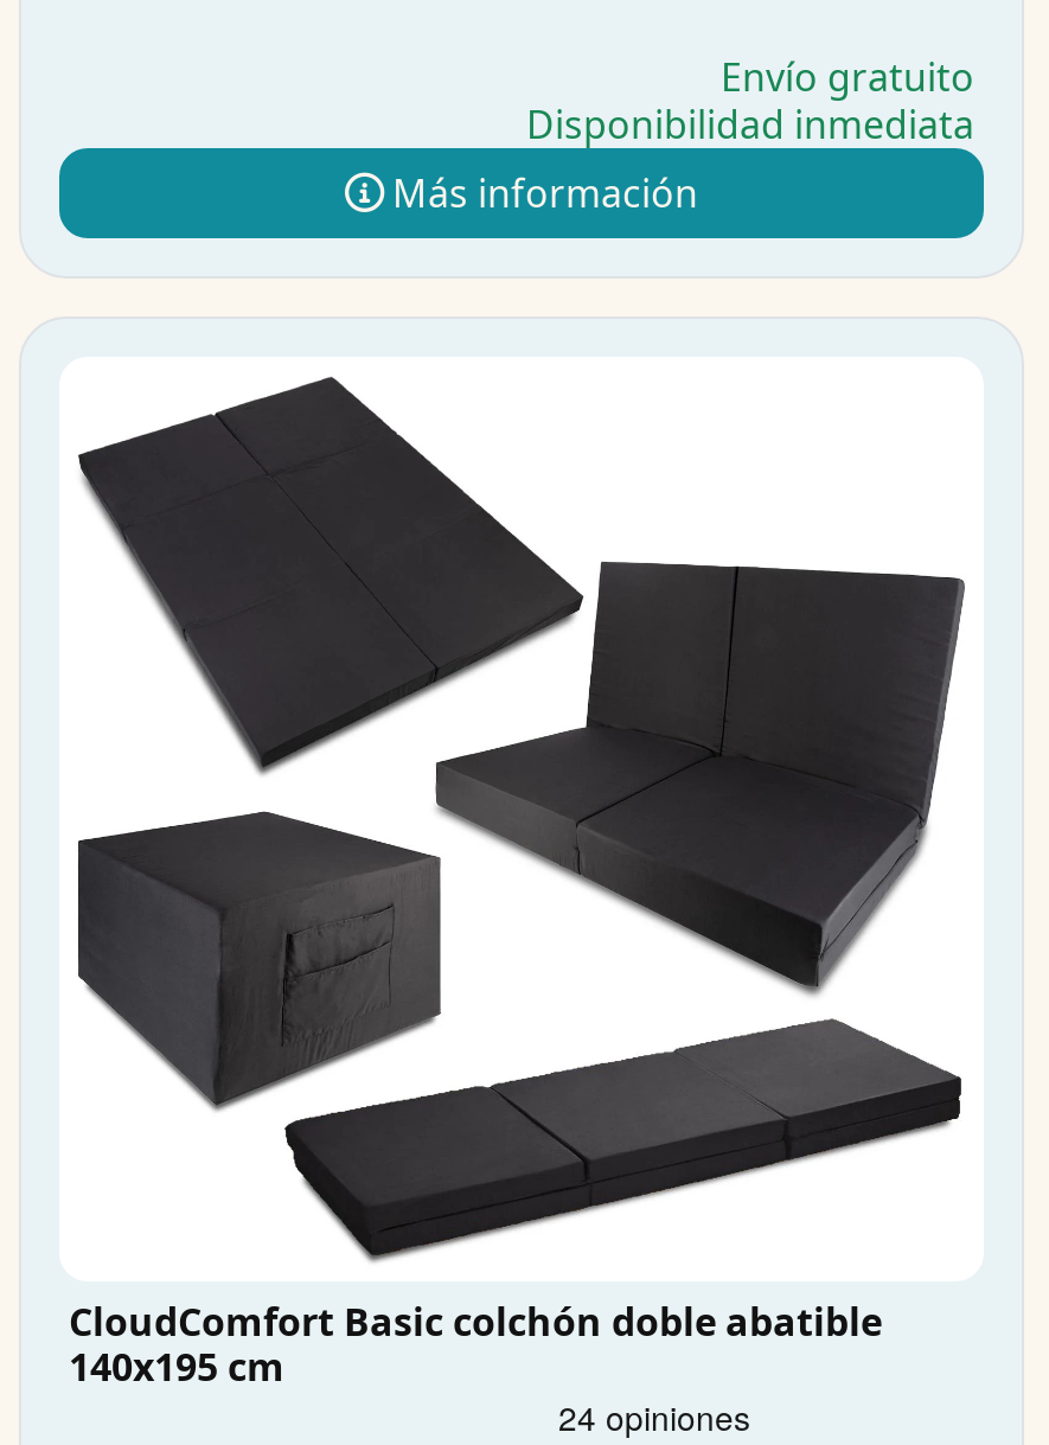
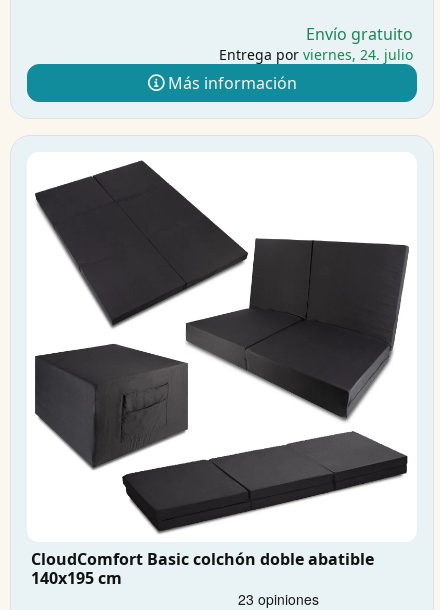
- Disponibilidad inmediata
+ Entrega por viernes, 24. julio
